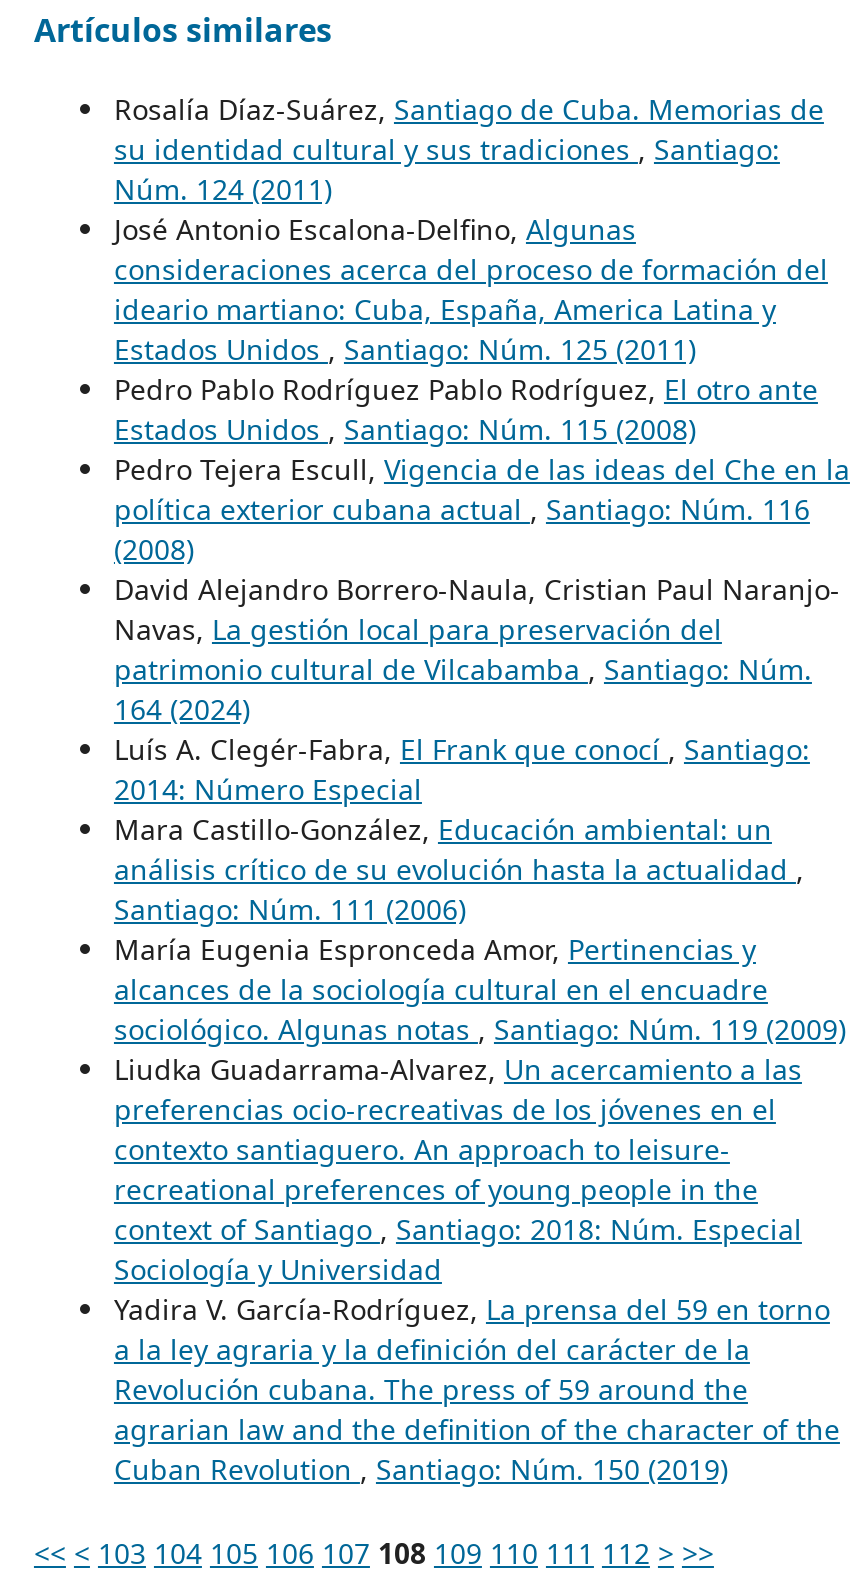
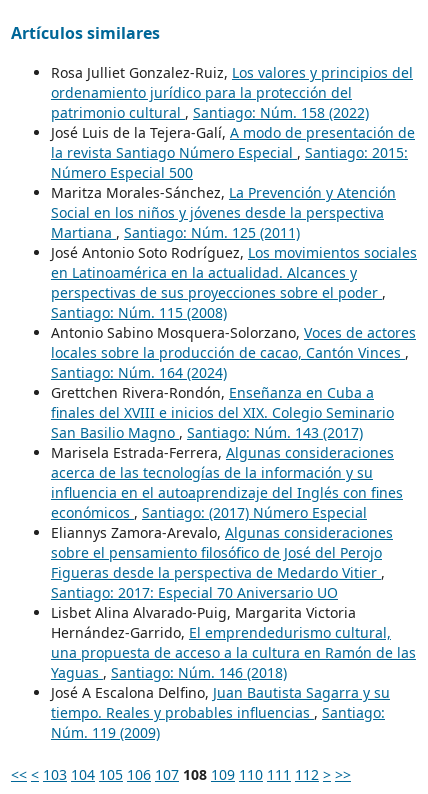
- Rosalía Díaz-Suárez, Santiago de Cuba. Memorias de
- su identidad cultural y sus tradiciones, Santiago:
- Núm. 124 (2011)
- José Antonio Escalona-Delfino, Algunas
- consideraciones acerca del proceso de formación del
- ideario martiano: Cuba, España, America Latina y
- Estados Unidos, Santiago: Núm. 125 (2011)
- Pedro Pablo Rodríguez Pablo Rodríguez, El otro ante
- Estados Unidos, Santiago: Núm. 115 (2008)
- Pedro Tejera Escull, Vigencia de las ideas del Che en la
- política exterior cubana actual, Santiago: Núm. 116
- (2008)
- David Alejandro Borrero-Naula, Cristian Paul Naranjo-
- Navas, La gestión local para preservación del
- patrimonio cultural de Vilcabamba, Santiago: Núm.
- 164 (2024)
- Luís A. Clegér-Fabra, El Frank que conocí, Santiago:
- 2014: Número Especial
- Mara Castillo-González, Educación ambiental: un
- análisis crítico de su evolución hasta la actualidad,
- Santiago: Núm. 111 (2006)
- María Eugenia Espronceda Amor, Pertinencias y
- alcances de la sociología cultural en el encuadre
- sociológico. Algunas notas, Santiago: Núm. 119 (2009)
- Liudka Guadarrama-Alvarez, Un acercamiento a las
- preferencias ocio-recreativas de los jóvenes en el
- contexto santiaguero. An approach to leisure-
- recreational preferences of young people in the
- context of Santiago, Santiago: 2018: Núm. Especial
- Sociología y Universidad
- Yadira V. García-Rodríguez, La prensa del 59 en torno
- a la ley agraria y la definición del carácter de la
- Revolución cubana. The press of 59 around the
- agrarian law and the definition of the character of the
- Cuban Revolution, Santiago: Núm. 150 (2019)
+ Rosa Julliet Gonzalez-Ruiz, Los valores y principios del
+ ordenamiento jurídico para la protección del
+ patrimonio cultural, Santiago: Núm. 158 (2022)
+ José Luis de la Tejera-Galí, A modo de presentación de
+ la revista Santiago Número Especial, Santiago: 2015:
+ Número Especial 500
+ Maritza Morales-Sánchez, La Prevención y Atención
+ Social en los niños y jóvenes desde la perspectiva
+ Martiana, Santiago: Núm. 125 (2011)
+ José Antonio Soto Rodríguez, Los movimientos sociales
+ en Latinoamérica en la actualidad. Alcances y
+ perspectivas de sus proyecciones sobre el poder,
+ Santiago: Núm. 115 (2008)
+ Antonio Sabino Mosquera-Solorzano, Voces de actores
+ locales sobre la producción de cacao, Cantón Vinces,
+ Santiago: Núm. 164 (2024)
+ Grettchen Rivera-Rondón, Enseñanza en Cuba a
+ finales del XVIII e inicios del XIX. Colegio Seminario
+ San Basilio Magno, Santiago: Núm. 143 (2017)
+ Marisela Estrada-Ferrera, Algunas consideraciones
+ acerca de las tecnologías de la información y su
+ influencia en el autoaprendizaje del Inglés con fines
+ económicos, Santiago: (2017) Número Especial
+ Eliannys Zamora-Arevalo, Algunas consideraciones
+ sobre el pensamiento filosófico de José del Perojo
+ Figueras desde la perspectiva de Medardo Vitier,
+ Santiago: 2017: Especial 70 Aniversario UO
+ Lisbet Alina Alvarado-Puig, Margarita Victoria
+ Hernández-Garrido, El emprendedurismo cultural,
+ una propuesta de acceso a la cultura en Ramón de las
+ Yaguas, Santiago: Núm. 146 (2018)
+ José A Escalona Delfino, Juan Bautista Sagarra y su
+ tiempo. Reales y probables influencias, Santiago:
+ Núm. 119 (2009)
